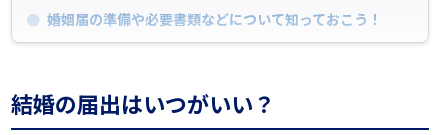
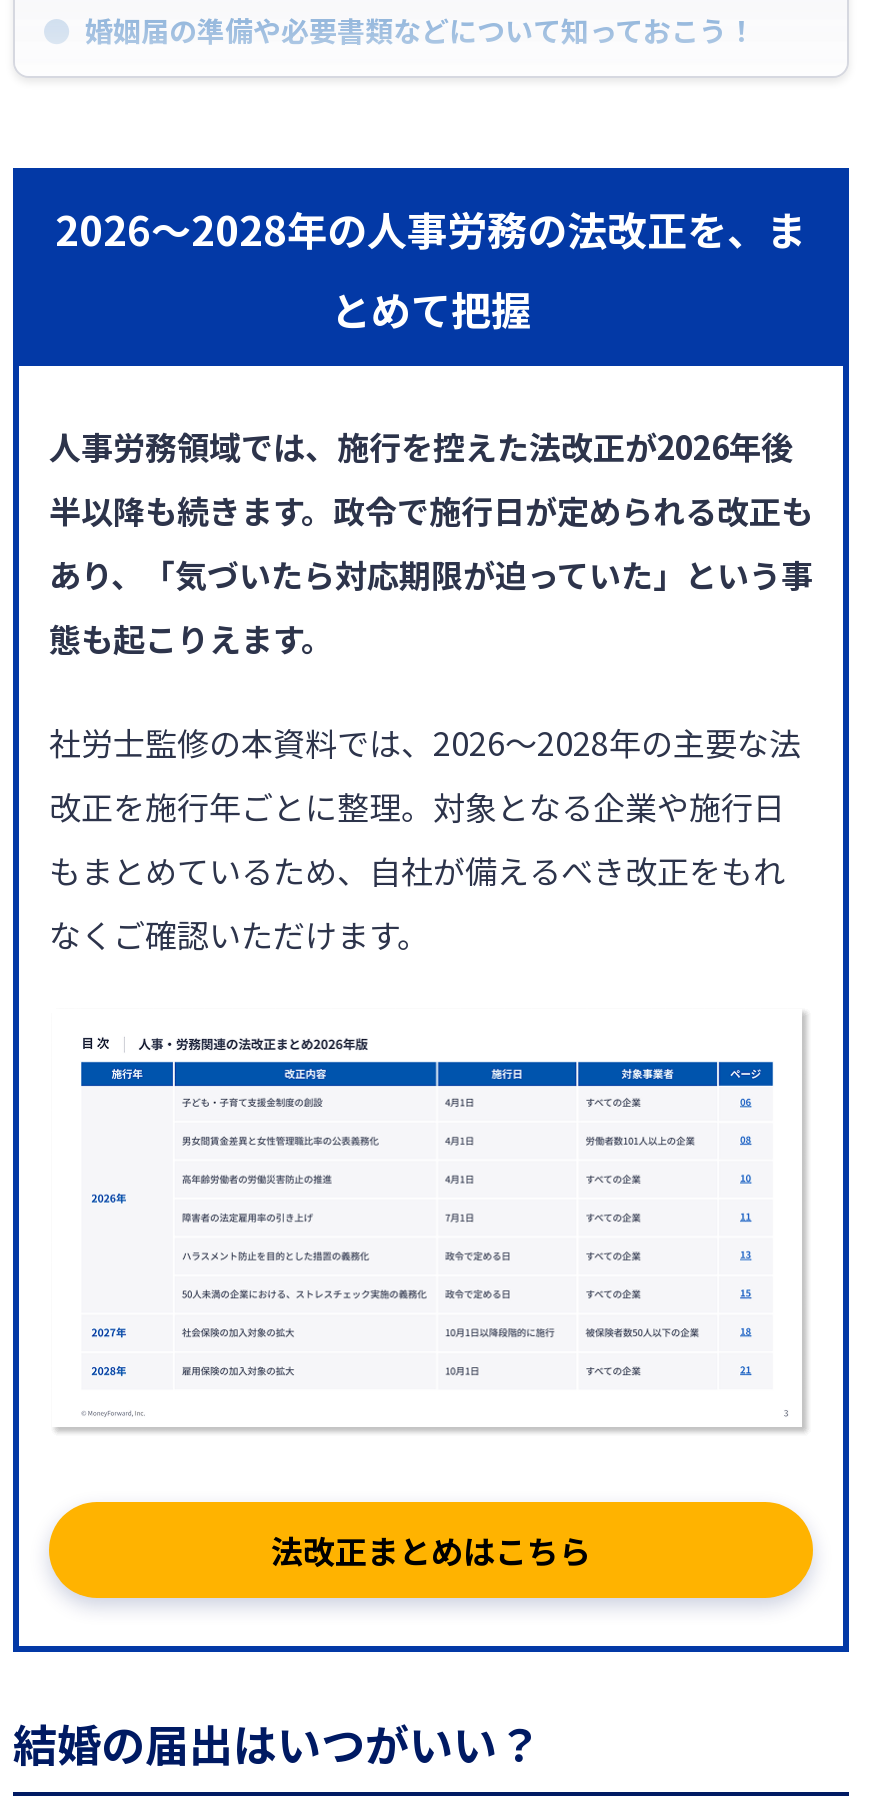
+ [image]
+ 2026〜2028年の人事労務の法改正を、ま
+ とめて把握
+ 人事労務領域では、施行を控えた法改正が2026年後
+ 半以降も続きます。政令で施行日が定められる改正も
+ あり、「気づいたら対応期限が迫っていた」という事
+ 態も起こりえます。
+ 社労士監修の本資料では、2026〜2028年の主要な法
+ 改正を施行年ごとに整理。対象となる企業や施行日
+ もまとめているため、自社が備えるべき改正をもれ
+ なくご確認いただけます。

+ 法改正まとめはこちら
